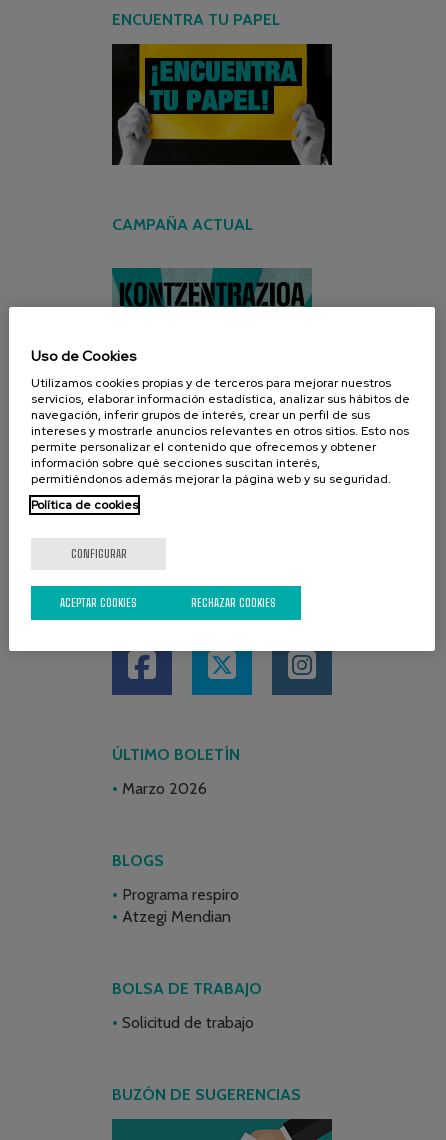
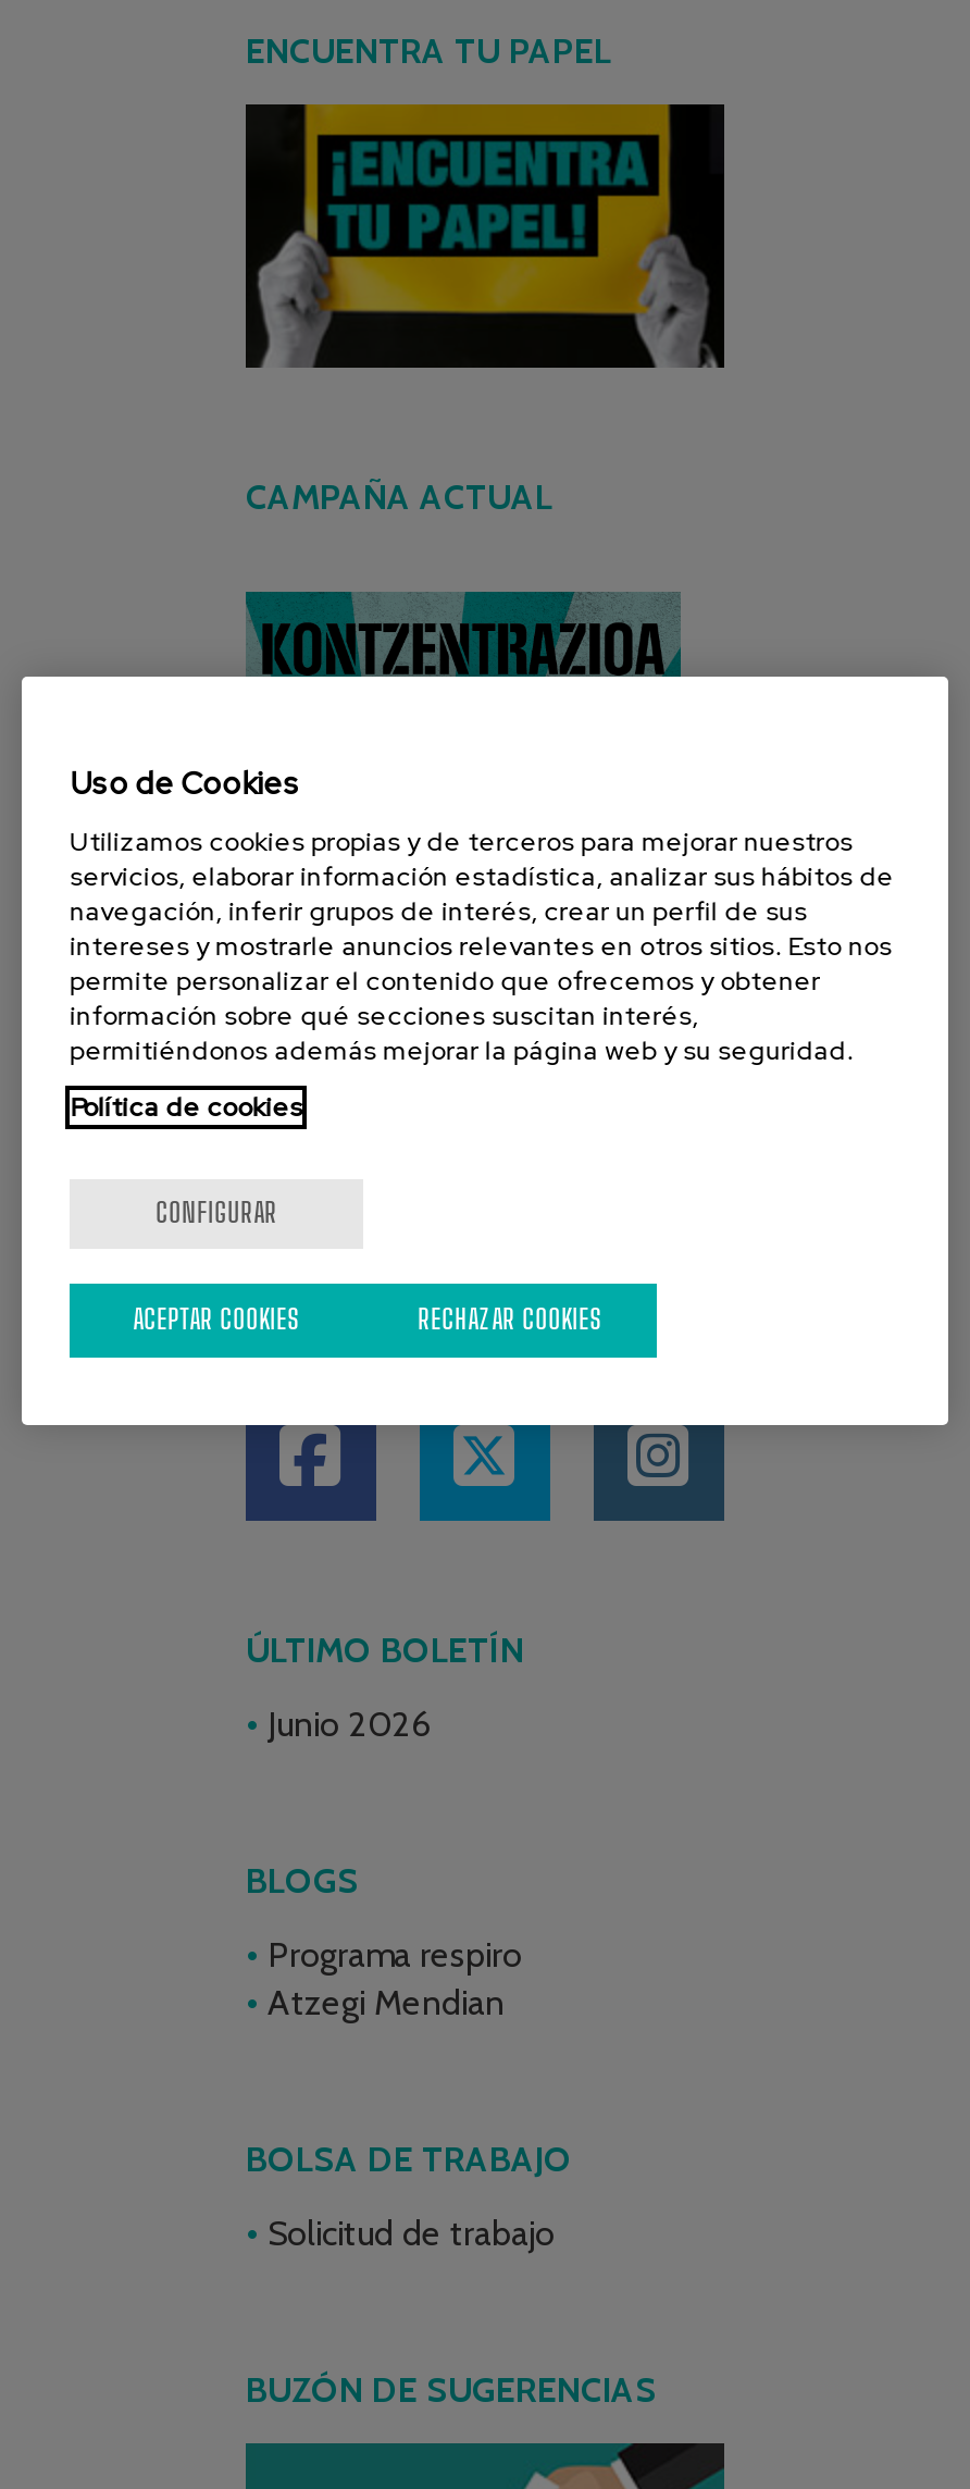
- Marzo 2026
+ Junio 2026
